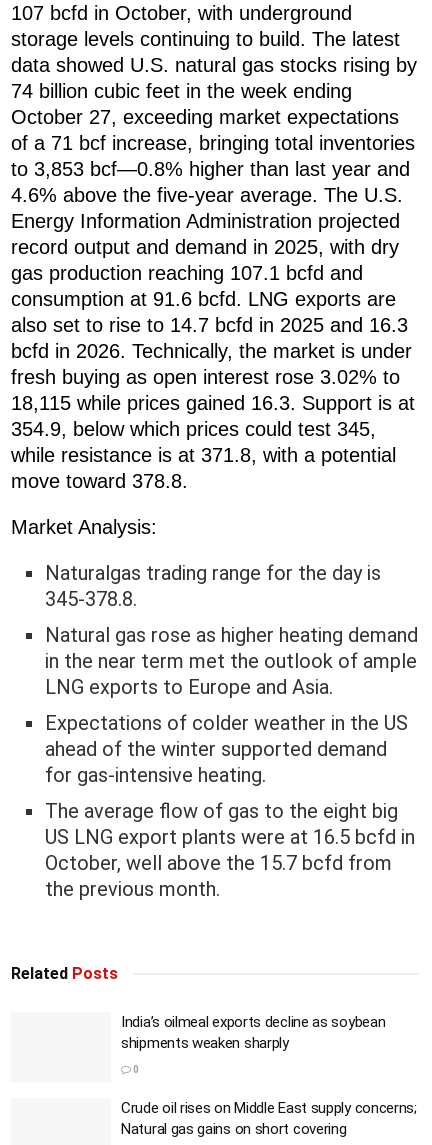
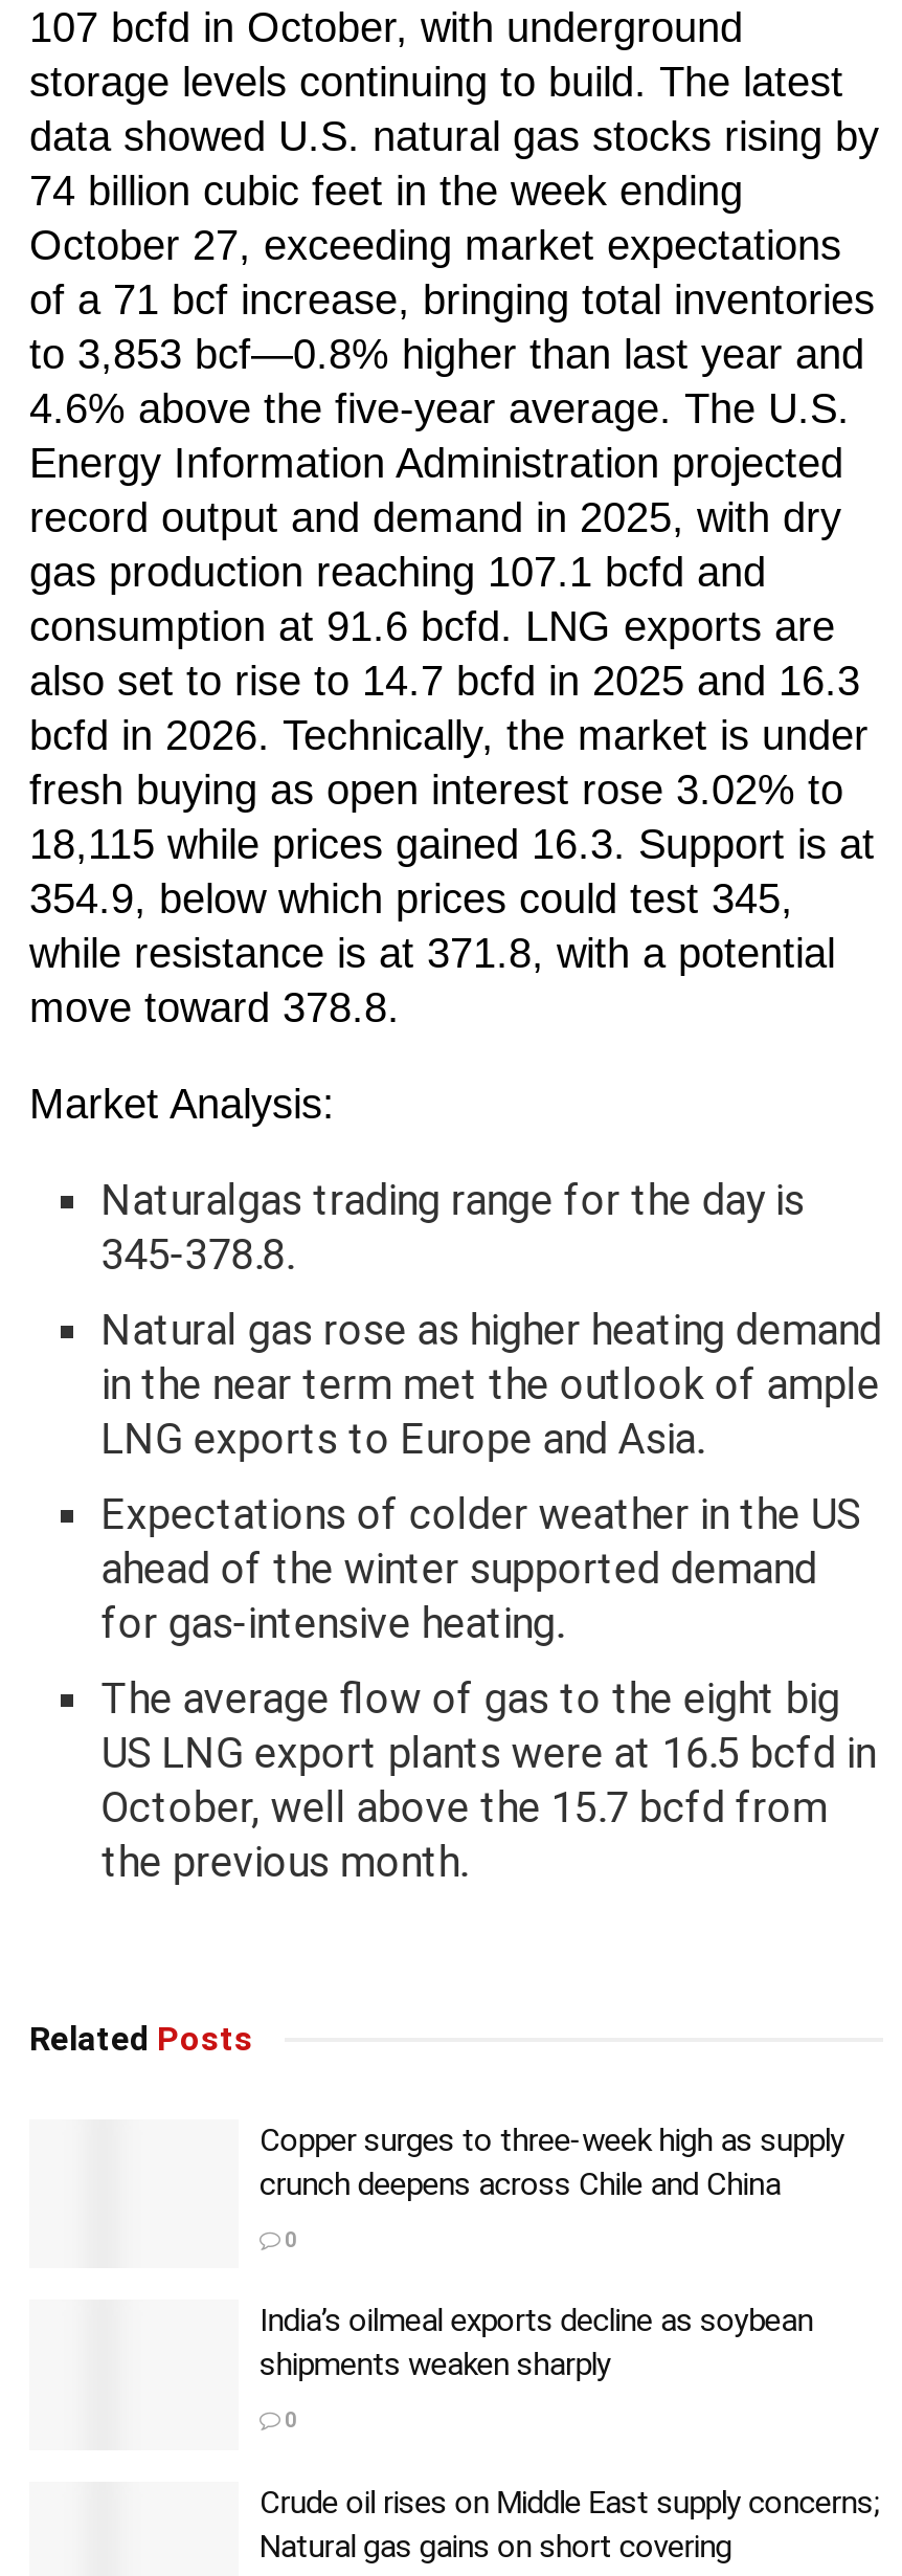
+ Copper surges to three-week high as supply
+ crunch deepens across Chile and China
+ 0
